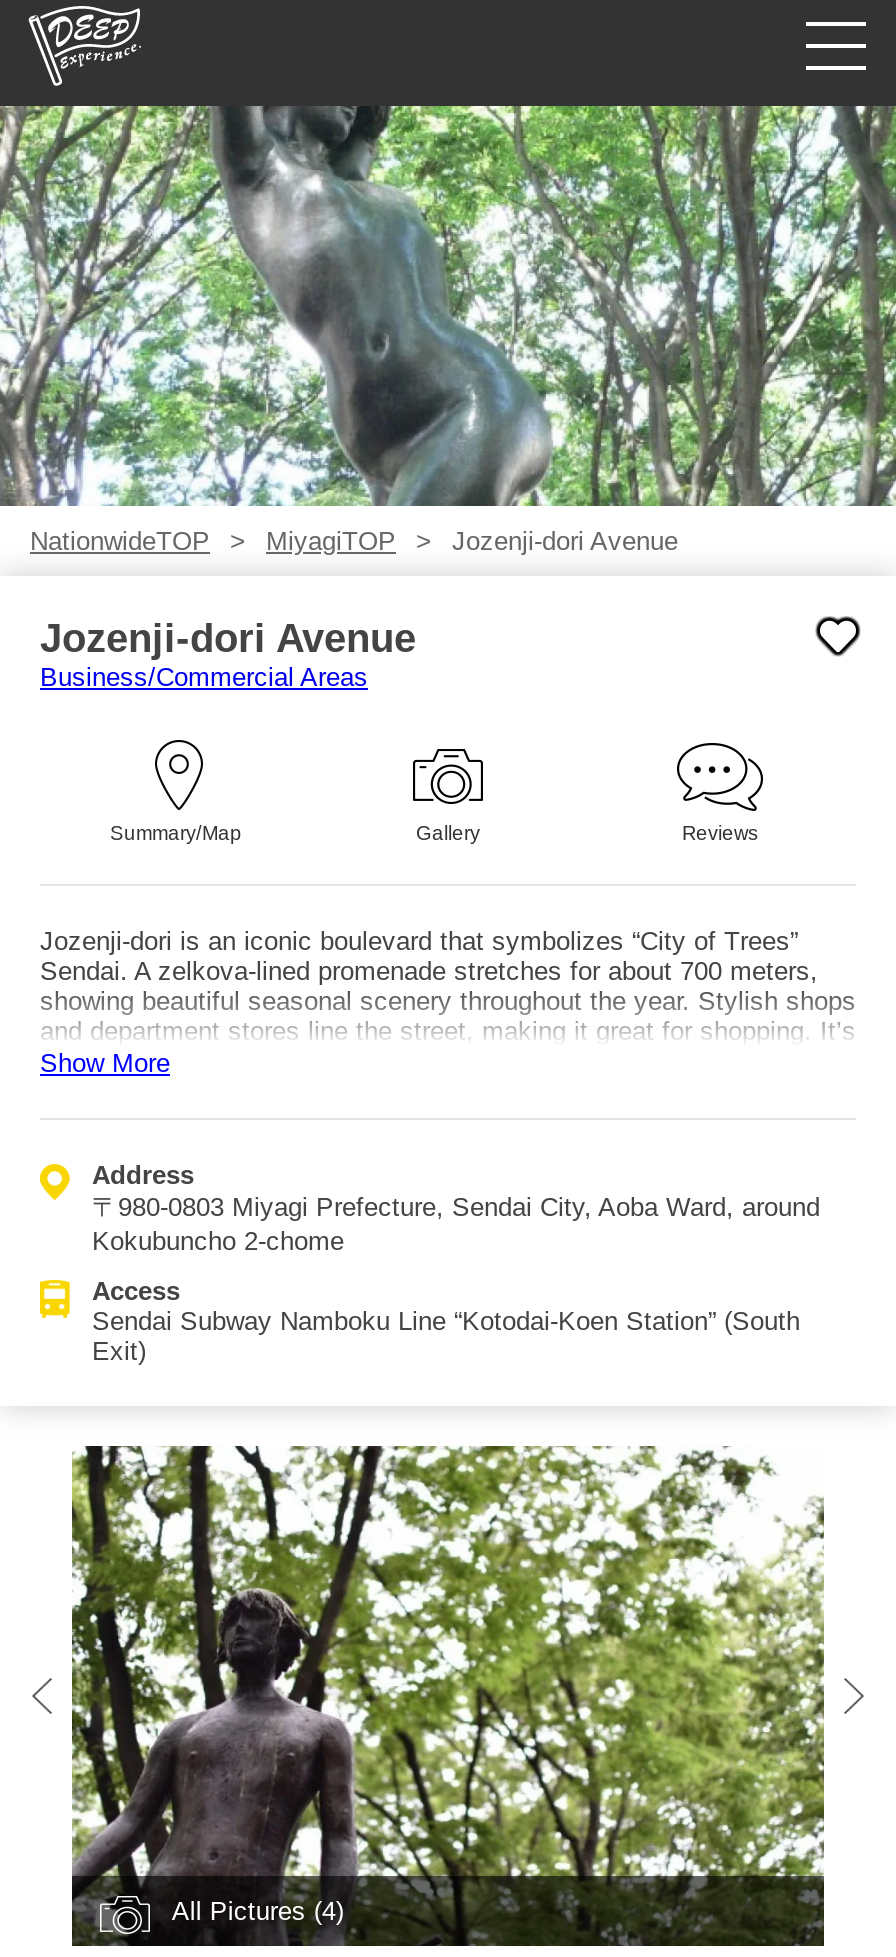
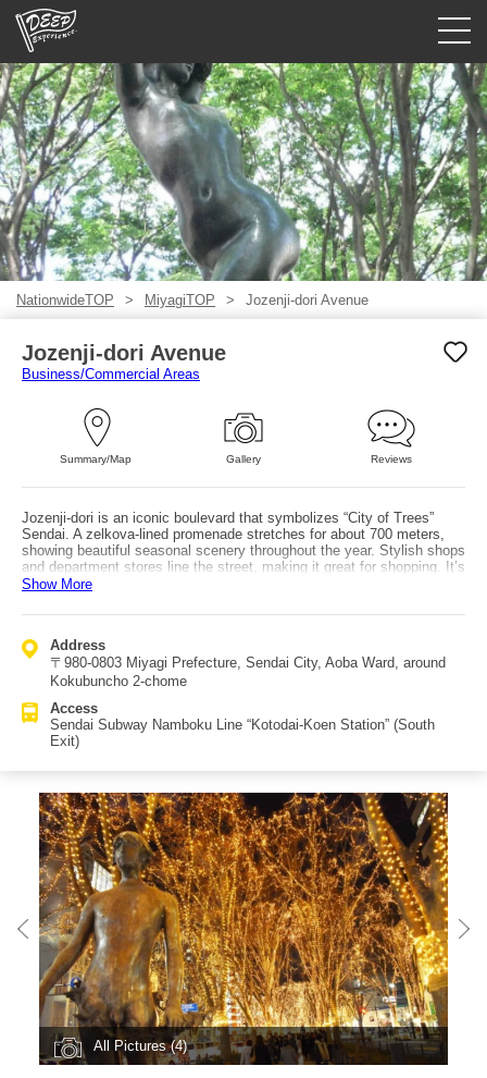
- [image]
+ [image]
